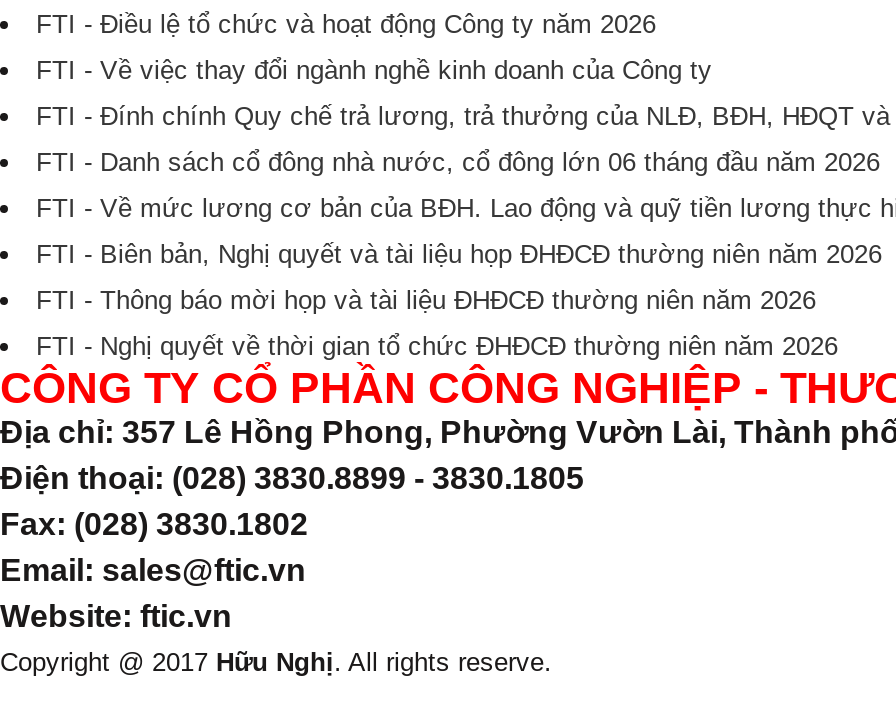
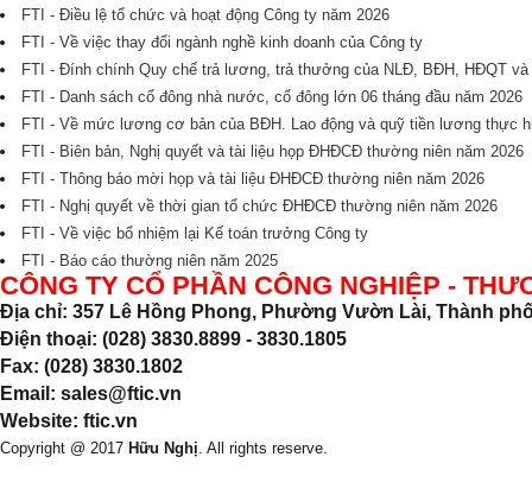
+ FTI - Về việc bổ nhiệm lại Kế toán trưởng Công ty
+ FTI - Báo cáo thường niên năm 2025
